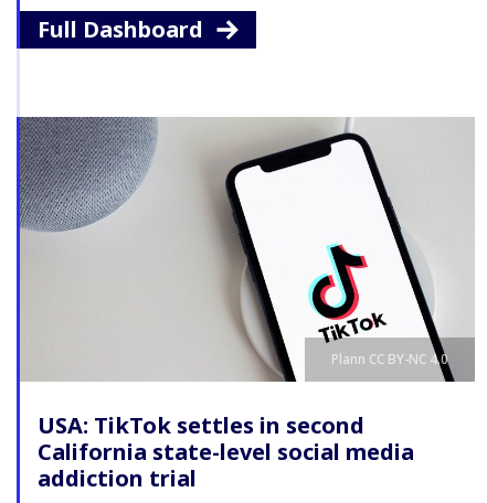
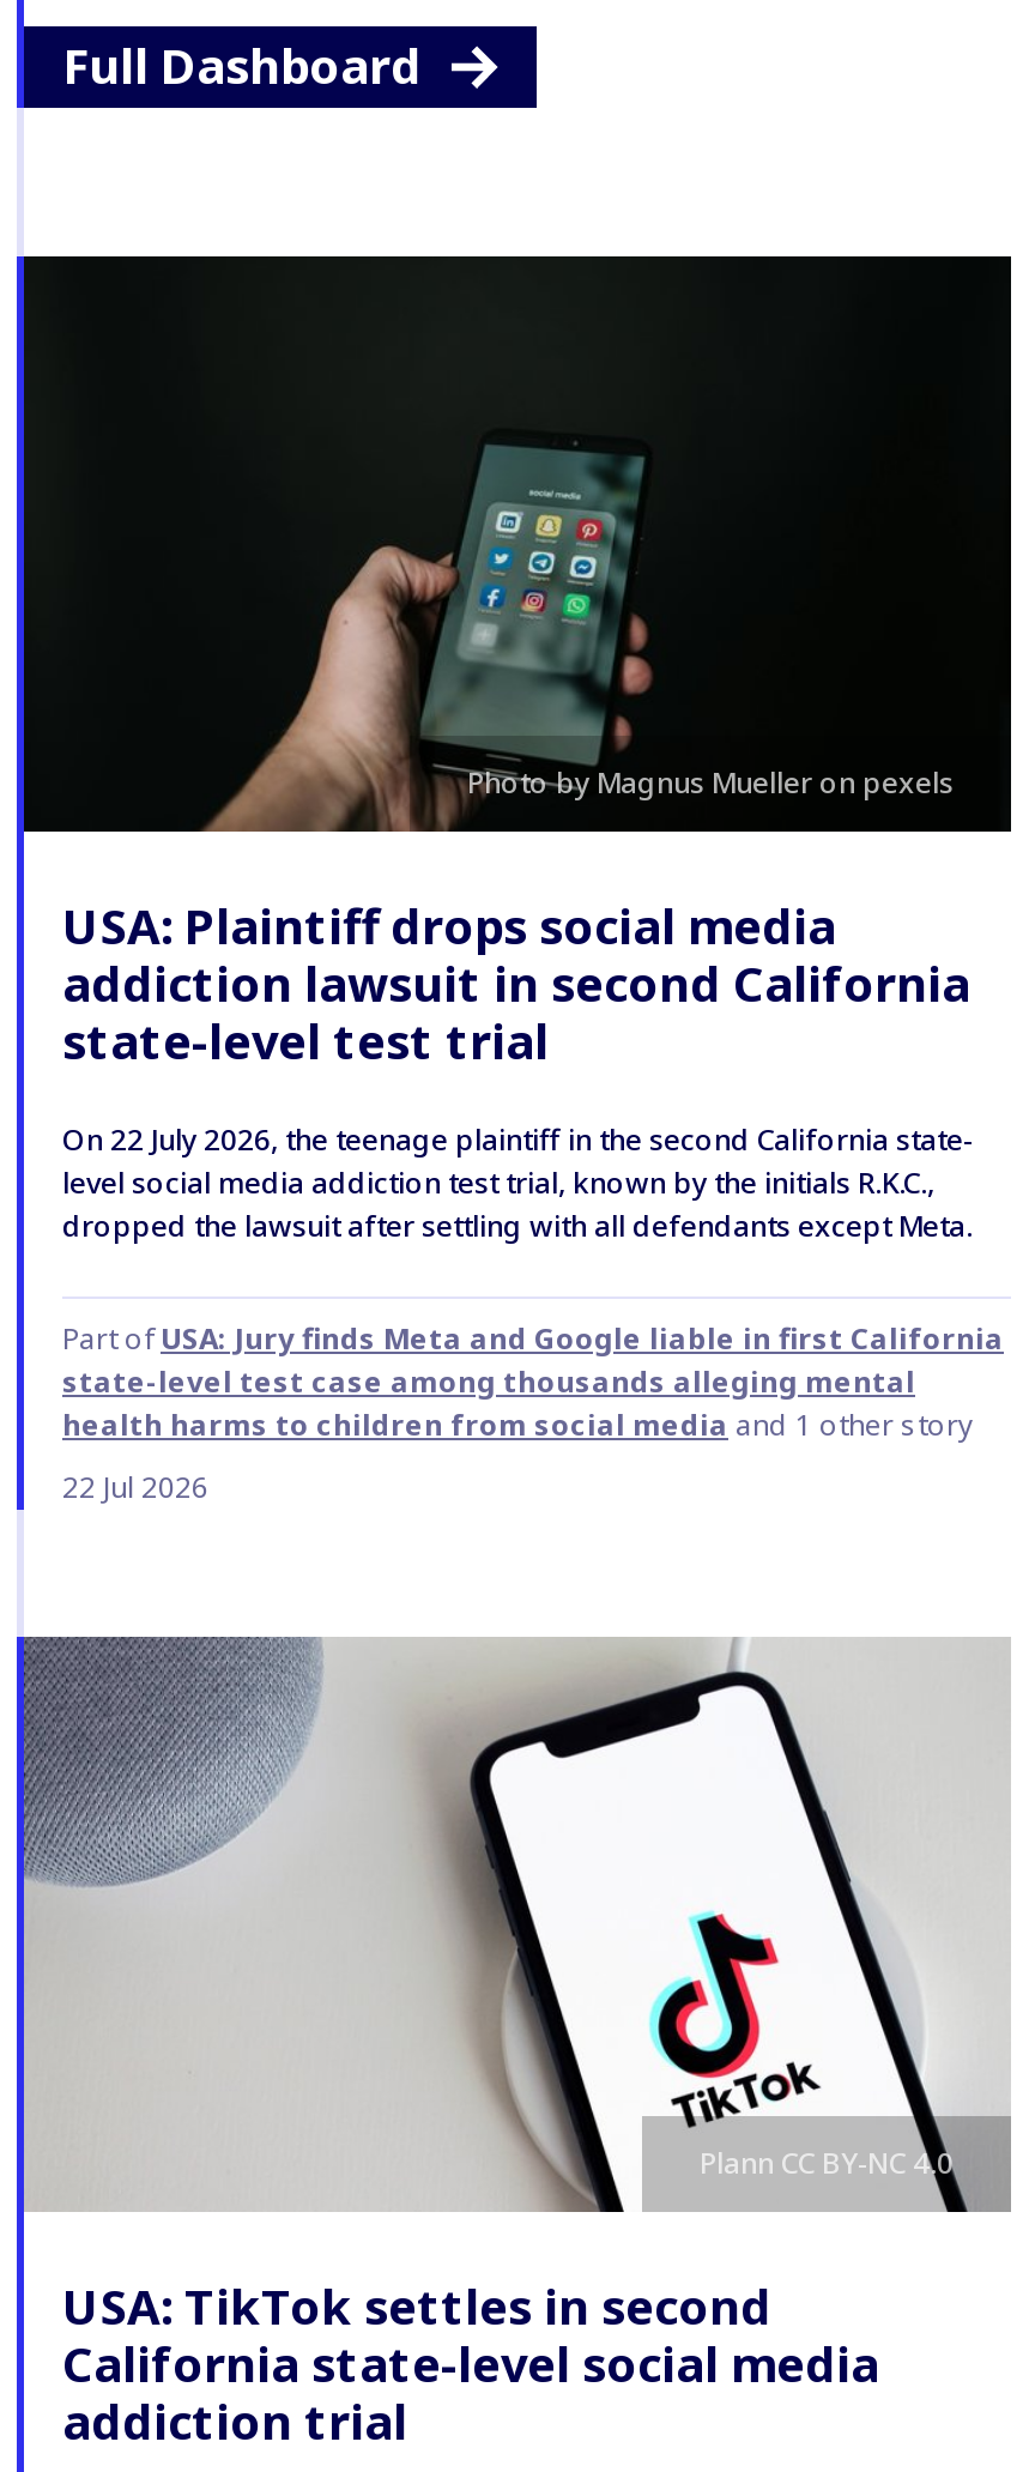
+ [image]
+ Photo by Magnus Mueller on pexels
+ USA: Plaintiff drops social media
+ addiction lawsuit in second California
+ state-level test trial
+ On 22 July 2026, the teenage plaintiff in the second California state-
+ level social media addiction test trial, known by the initials R.K.C.,
+ dropped the lawsuit after settling with all defendants except Meta.
+ Part of USA: Jury finds Meta and Google liable in first California
+ state-level test case among thousands alleging mental
+ health harms to children from social media and 1 other story
+ 22 Jul 2026
